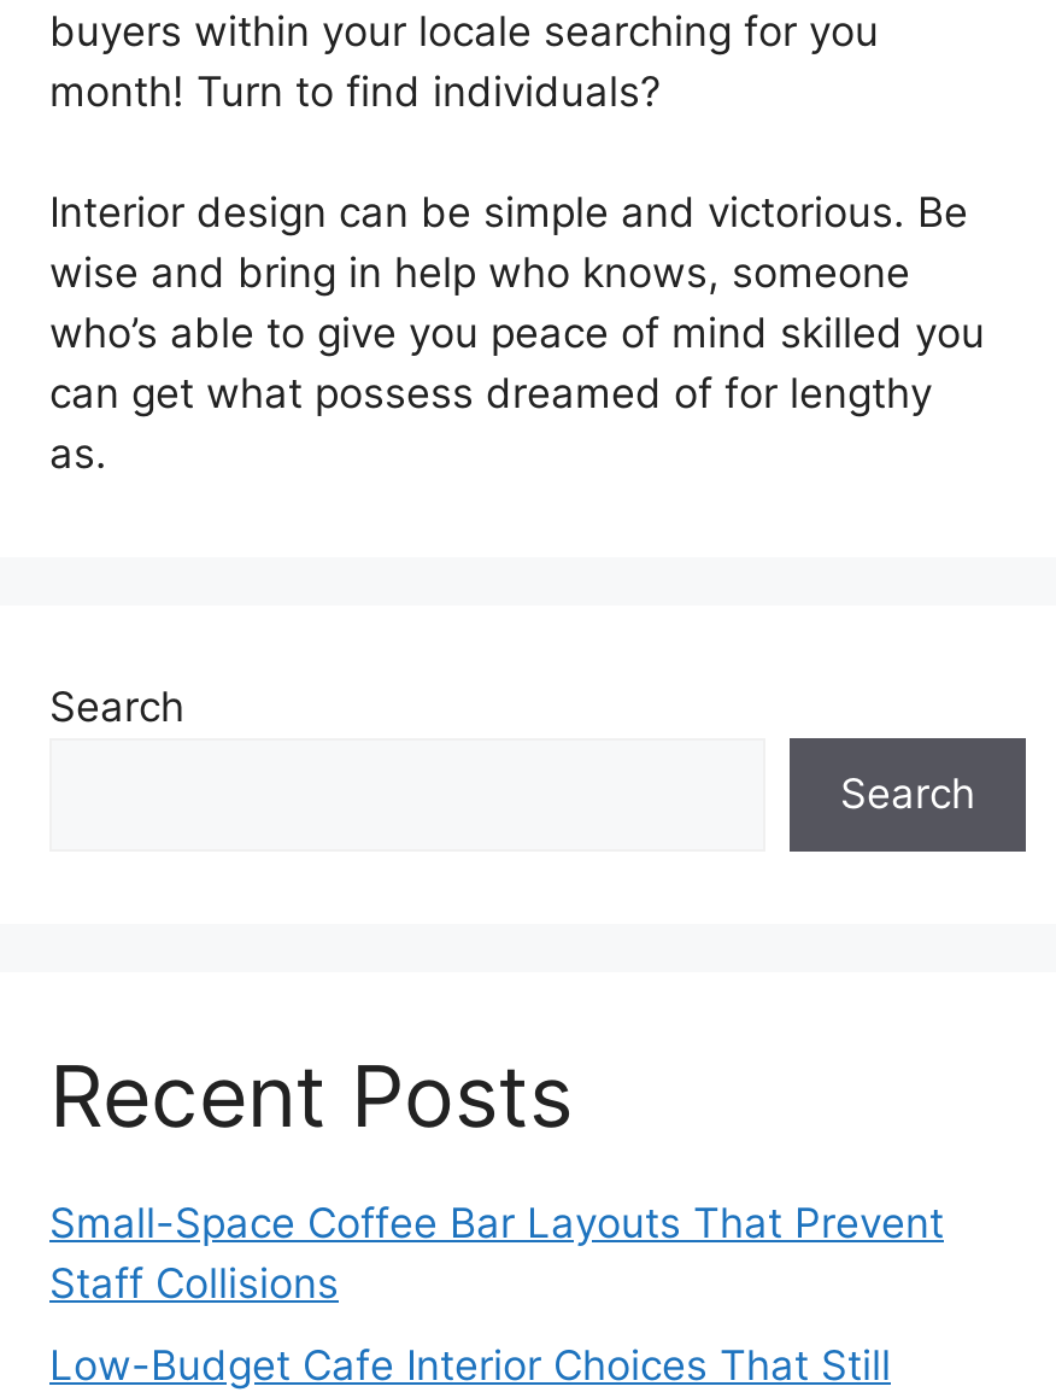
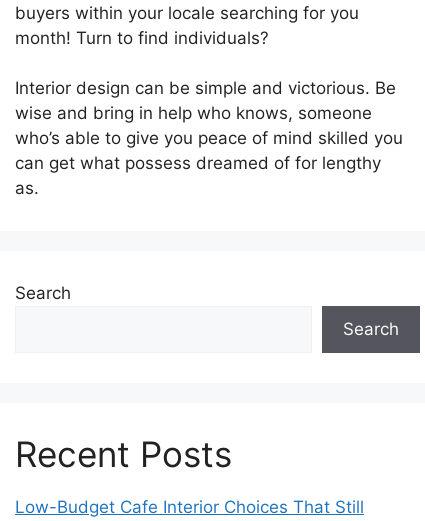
- Small-Space Coffee Bar Layouts That Prevent
- Staff Collisions
